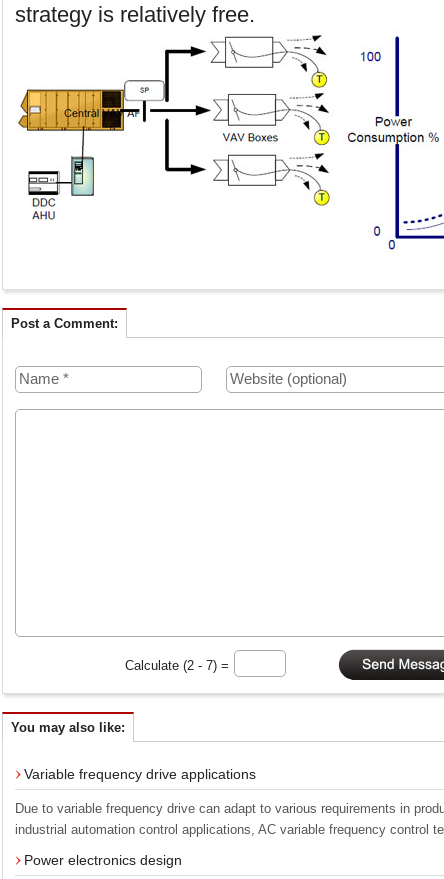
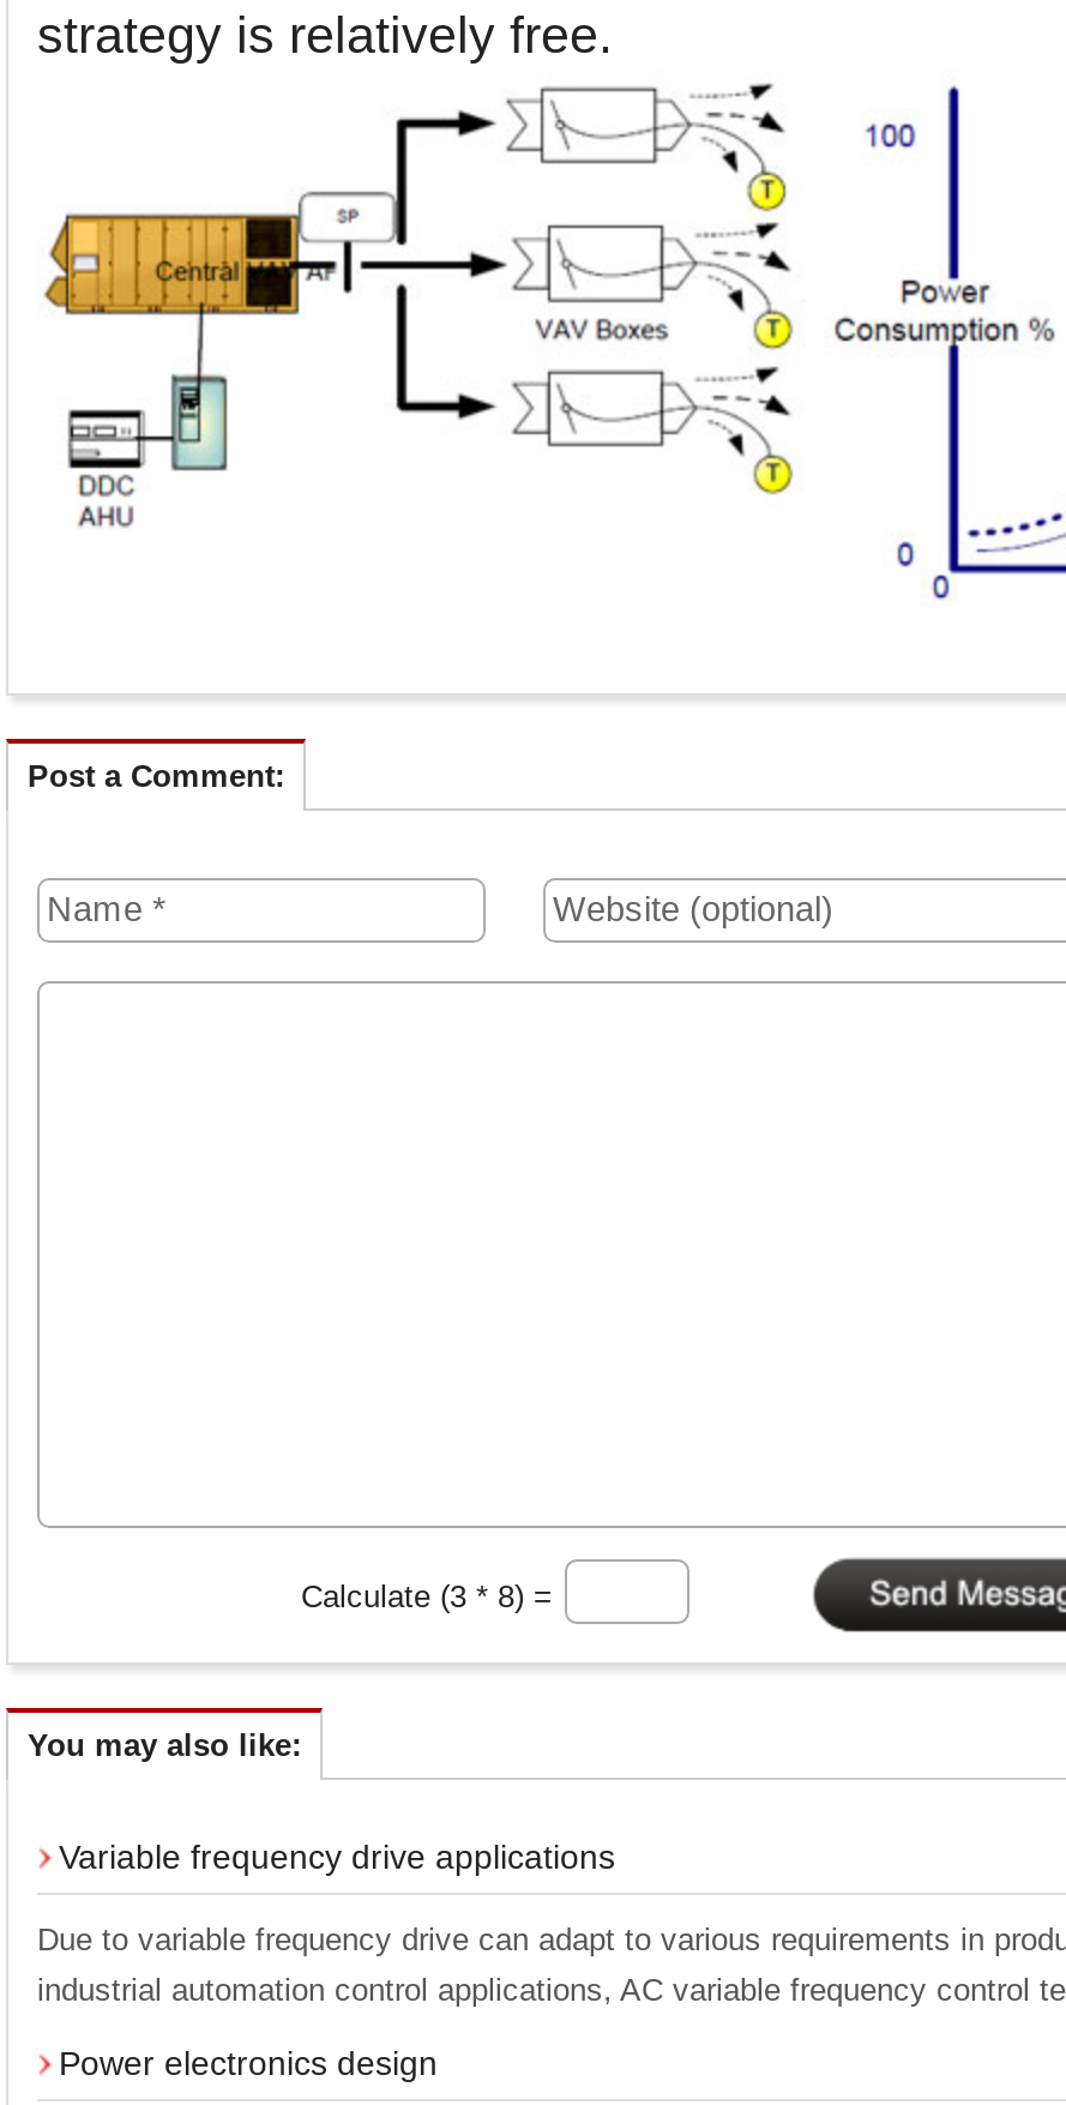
- Calculate (2 - 7) =
+ Calculate (3 * 8) =
